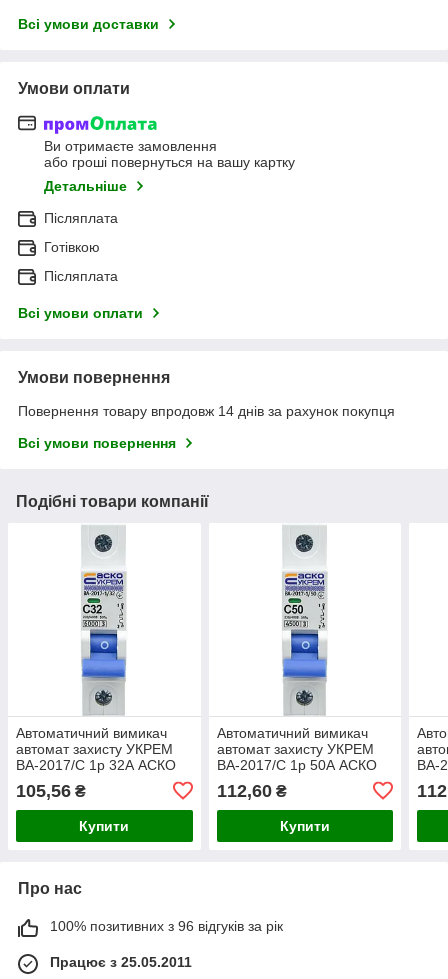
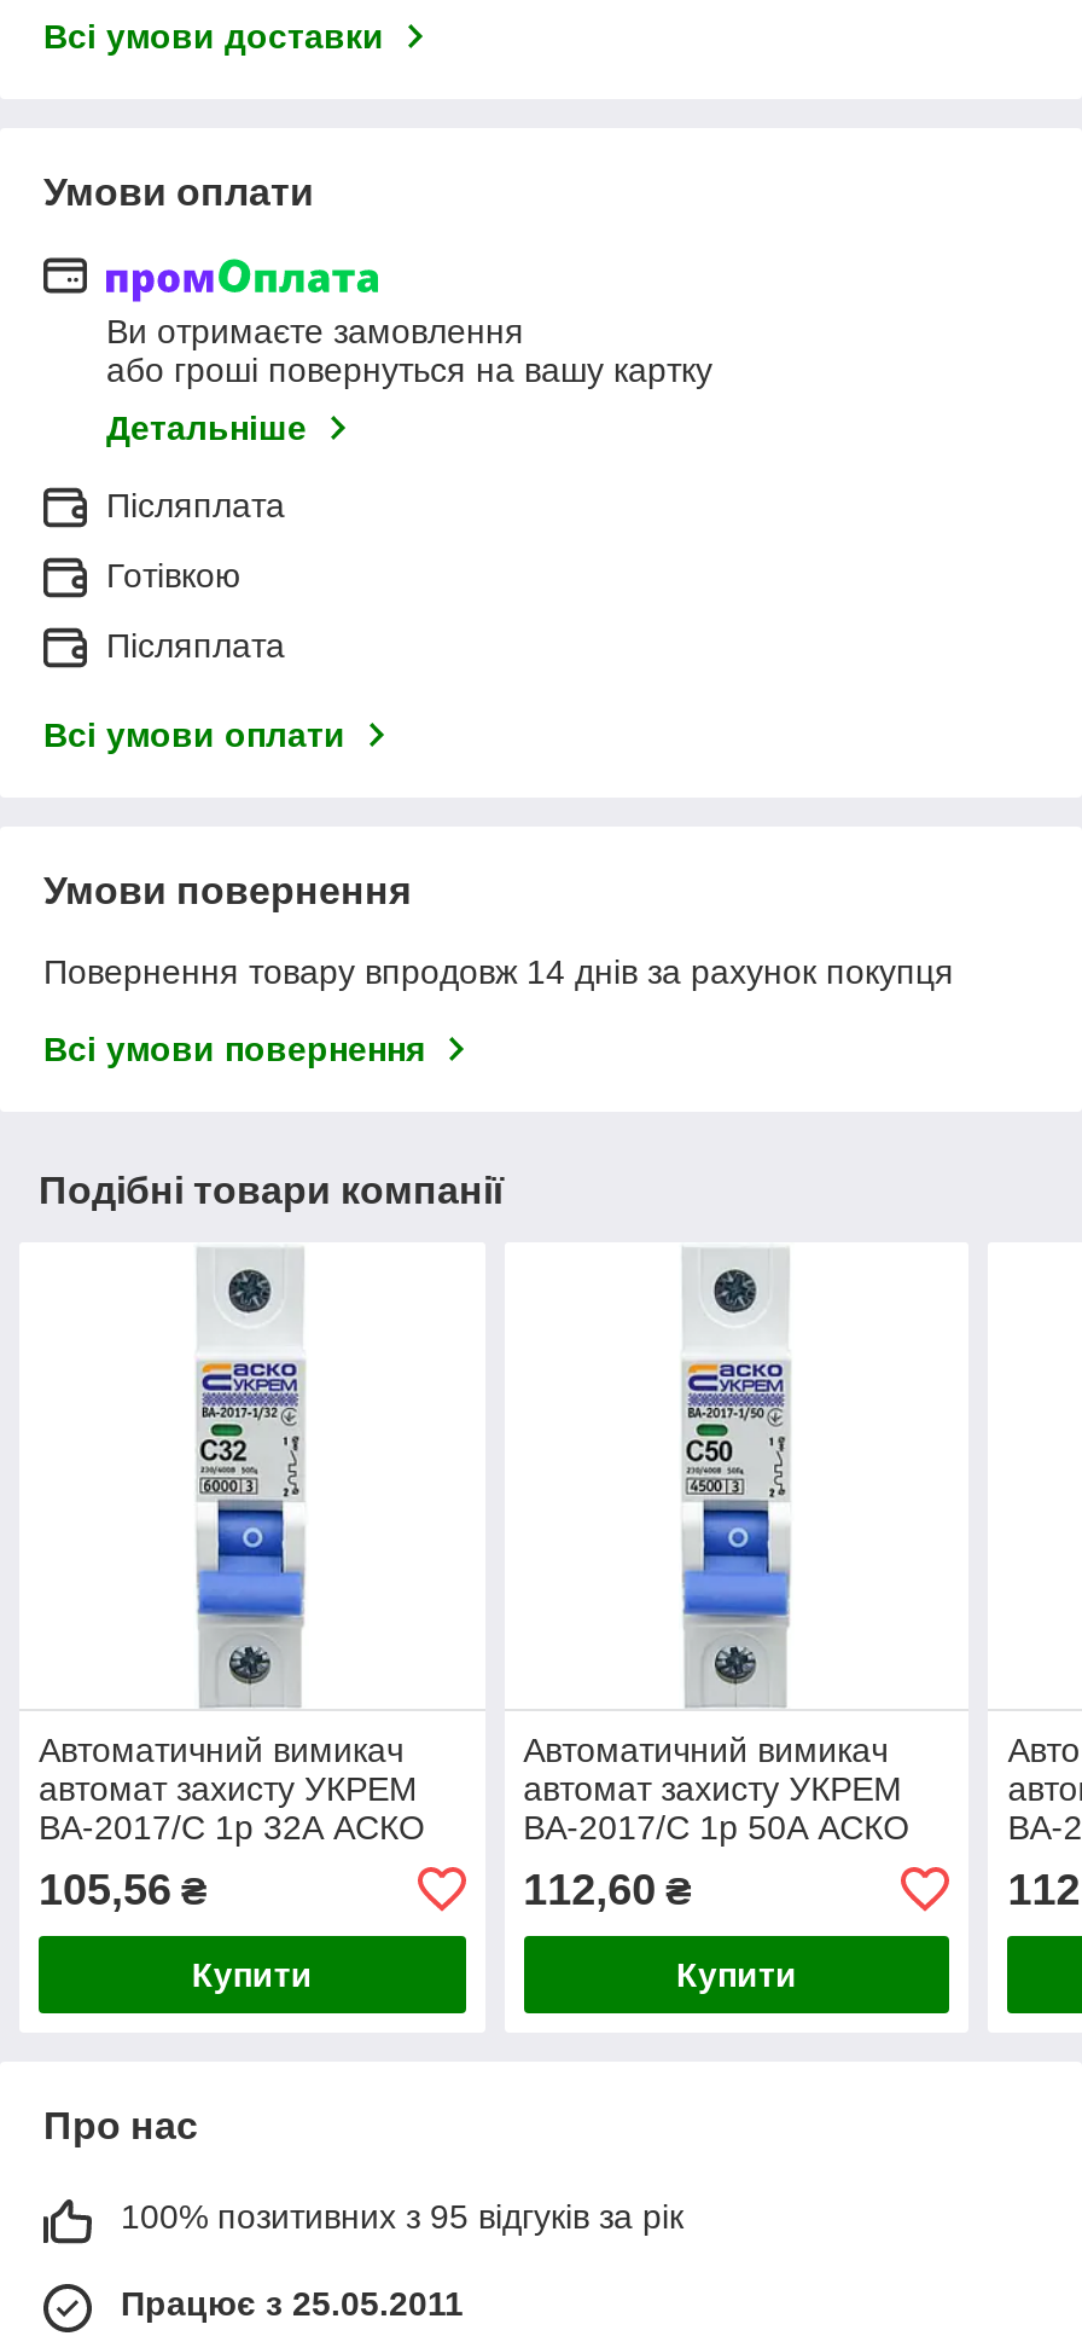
- 100% позитивних з 96 відгуків за рік
+ 100% позитивних з 95 відгуків за рік
